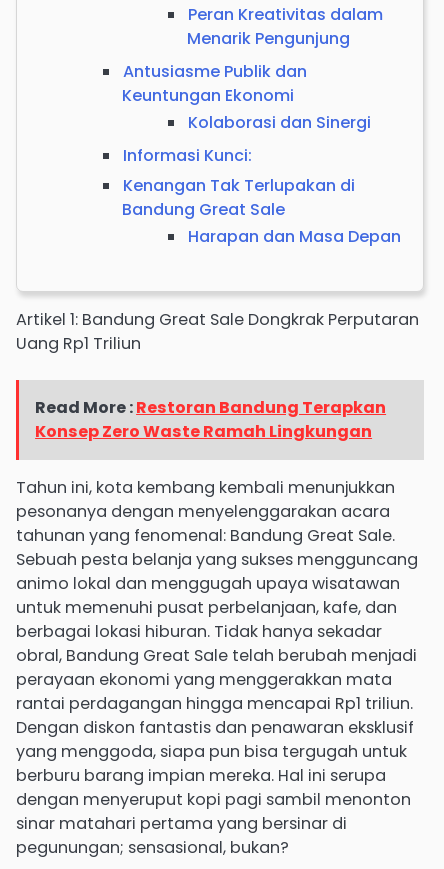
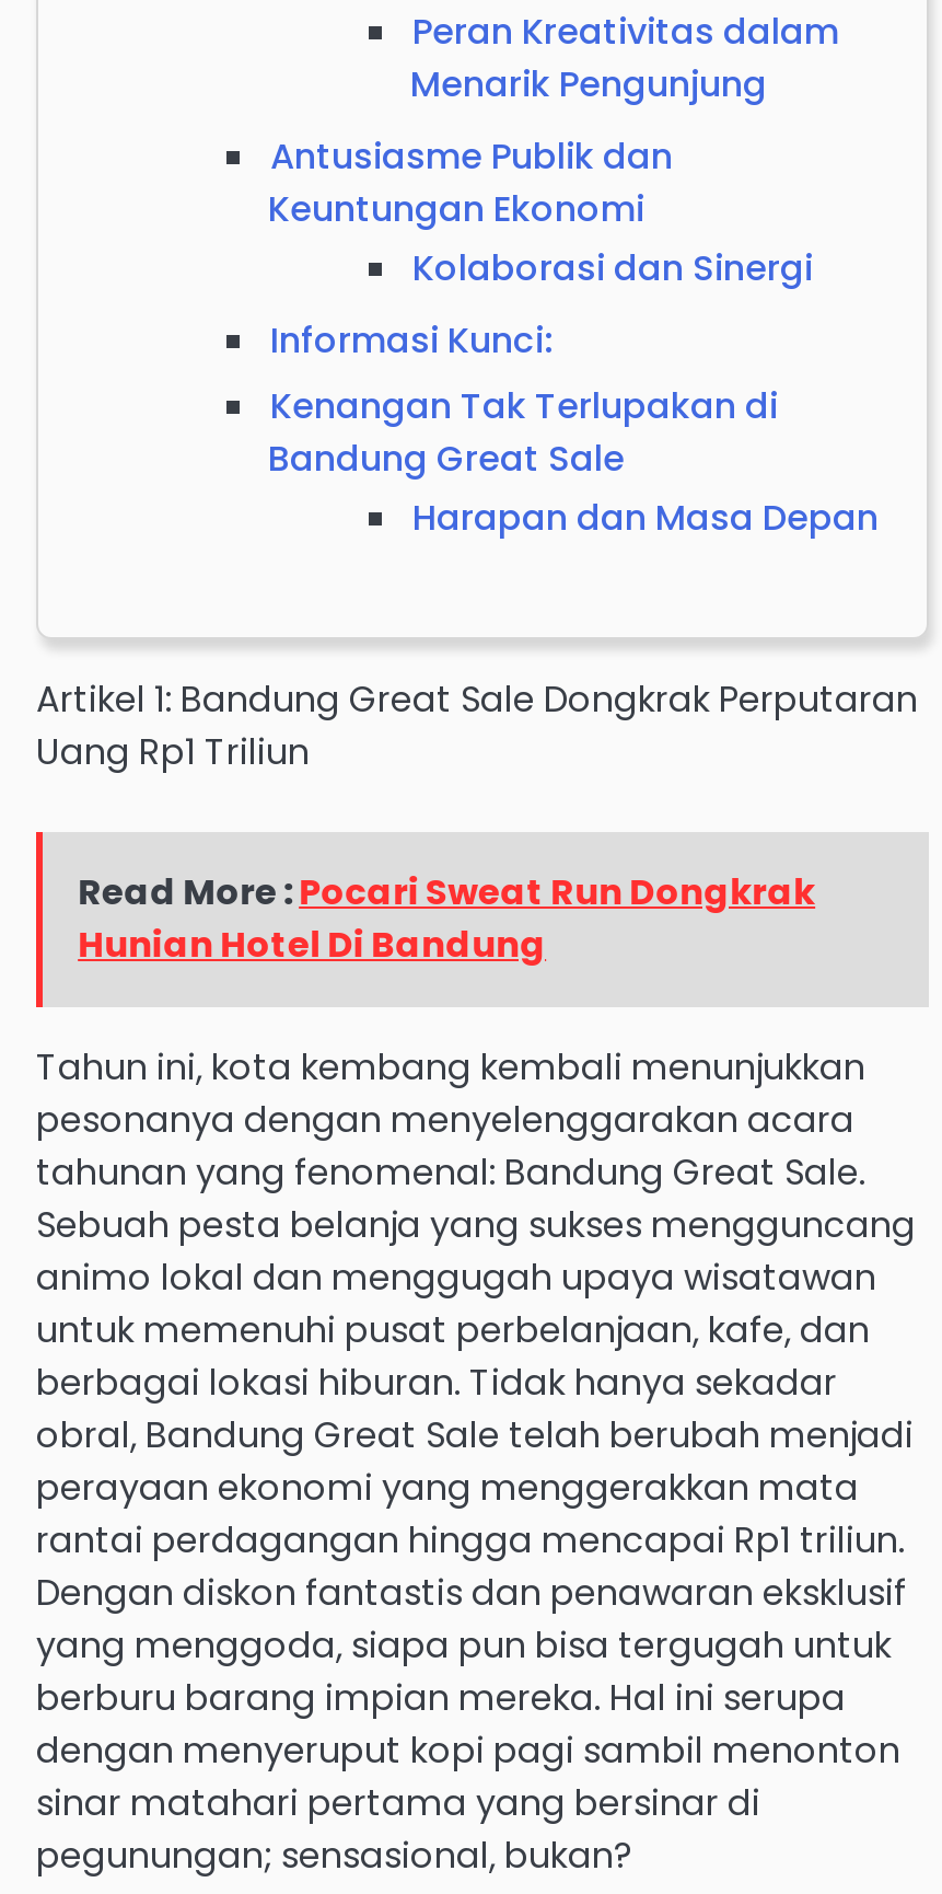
- Read More : Restoran Bandung Terapkan
- Konsep Zero Waste Ramah Lingkungan
+ Read More : Pocari Sweat Run Dongkrak
+ Hunian Hotel Di Bandung
